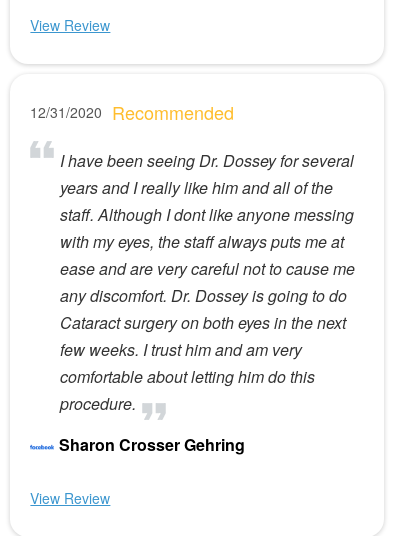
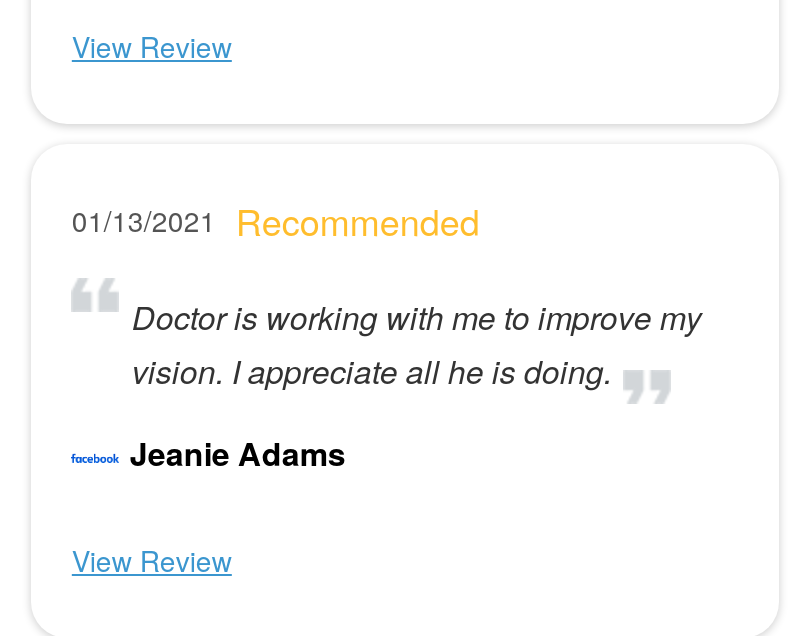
- 12/31/2020 Recommended
+ 01/13/2021 Recommended

- I have been seeing Dr. Dossey for several
- years and I really like him and all of the
- staff. Although I dont like anyone messing
- with my eyes, the staff always puts me at
- ease and are very careful not to cause me
- any discomfort. Dr. Dossey is going to do
- Cataract surgery on both eyes in the next
- few weeks. I trust him and am very
- comfortable about letting him do this
- procedure.
+ Doctor is working with me to improve my
+ vision. I appreciate all he is doing.

- Sharon Crosser Gehring
+ Jeanie Adams
